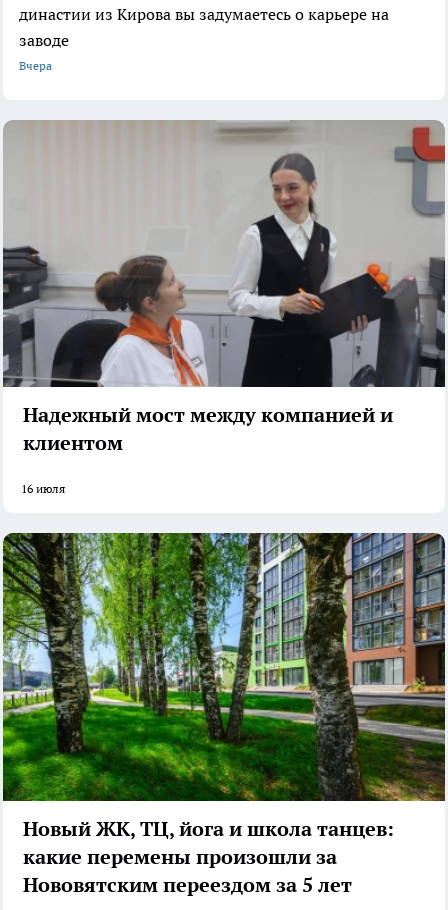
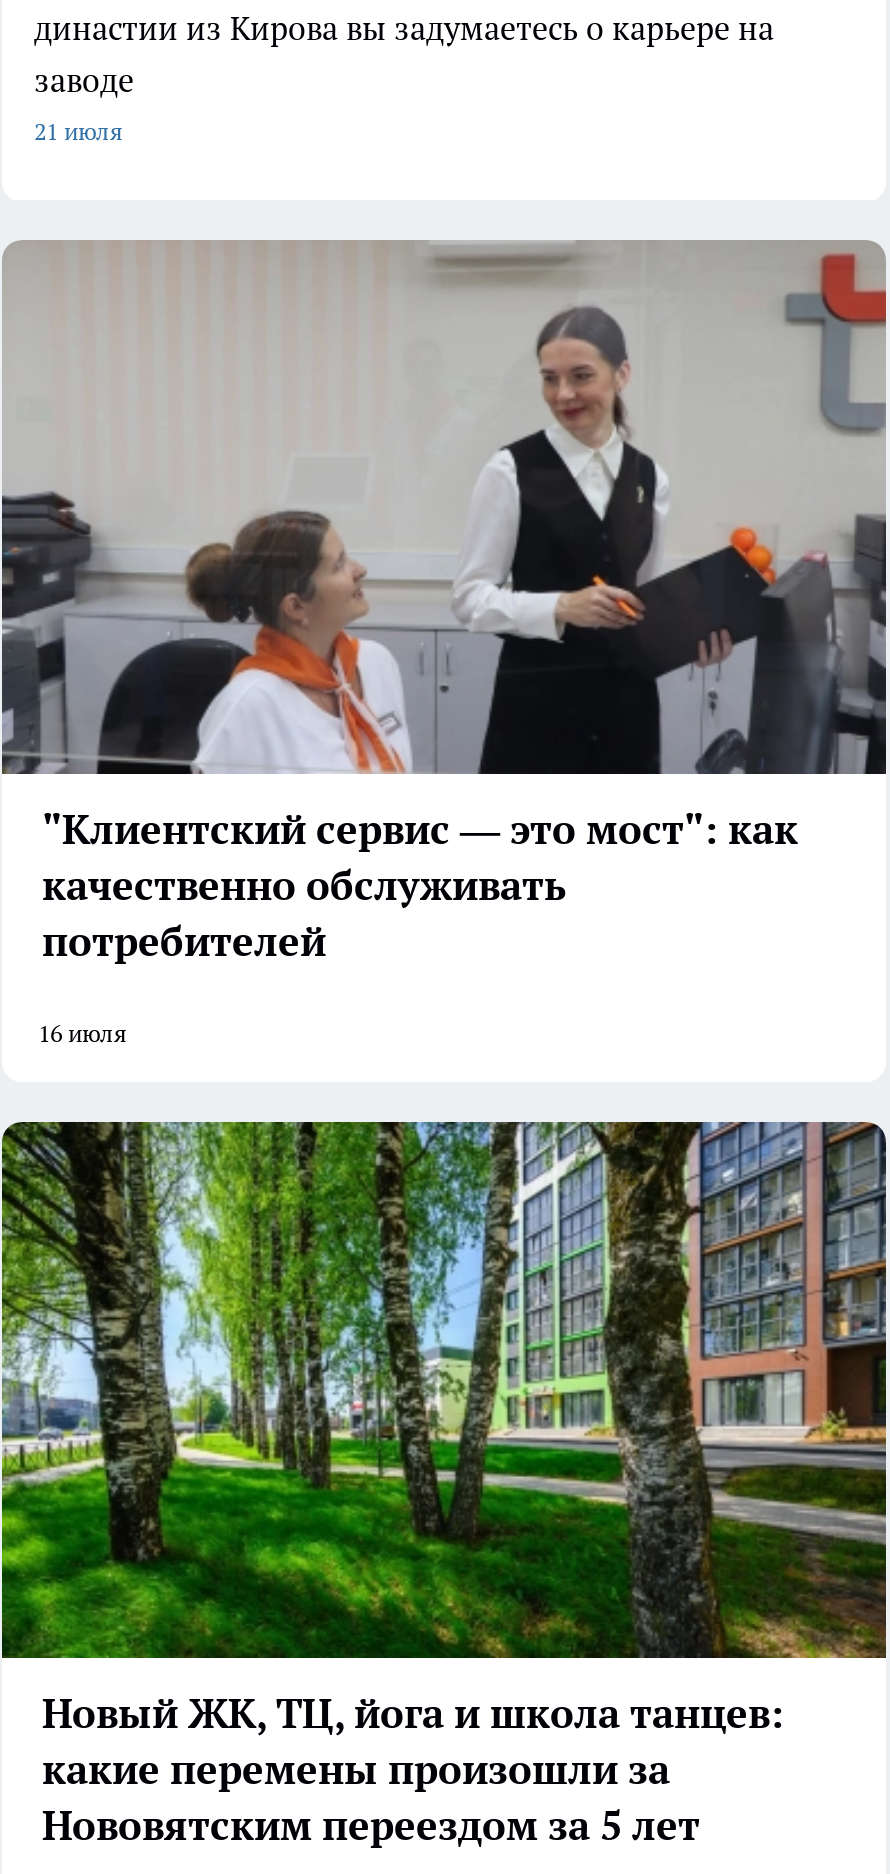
- Вчера
+ 21 июля

- Надежный мост между компанией и
- клиентом
+ "Клиентский сервис — это мост": как
+ качественно обслуживать
+ потребителей
